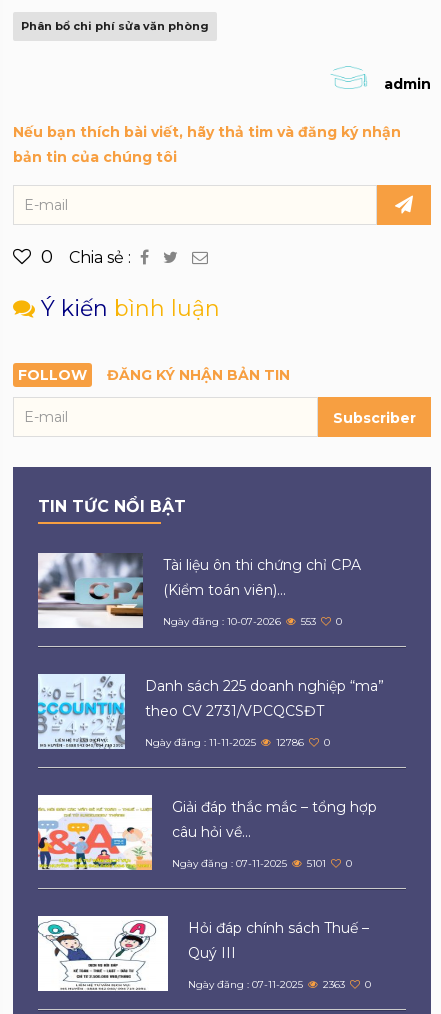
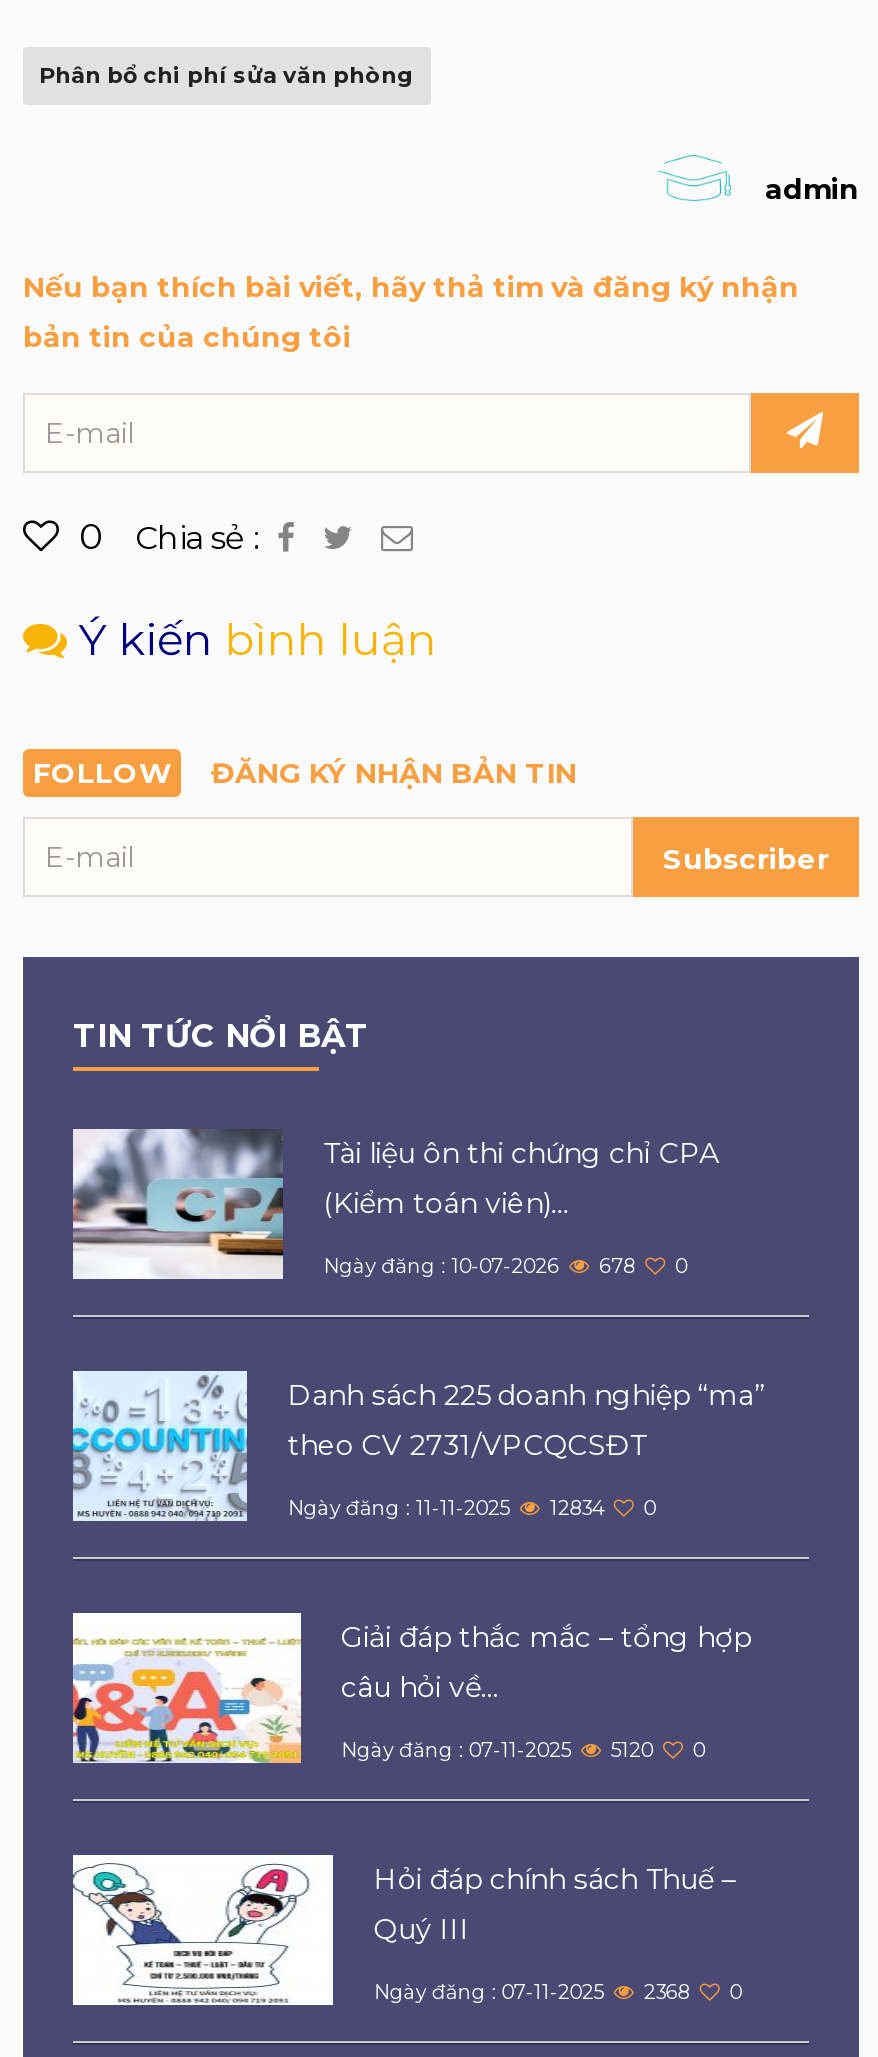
- 553
+ 678

- 12786
+ 12834

- 5101
+ 5120

- 2363
+ 2368
